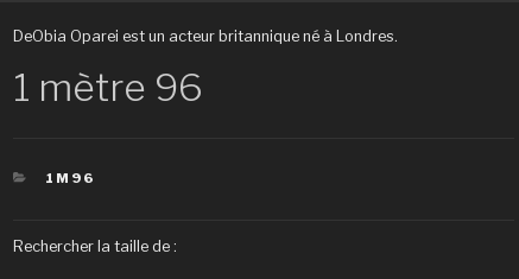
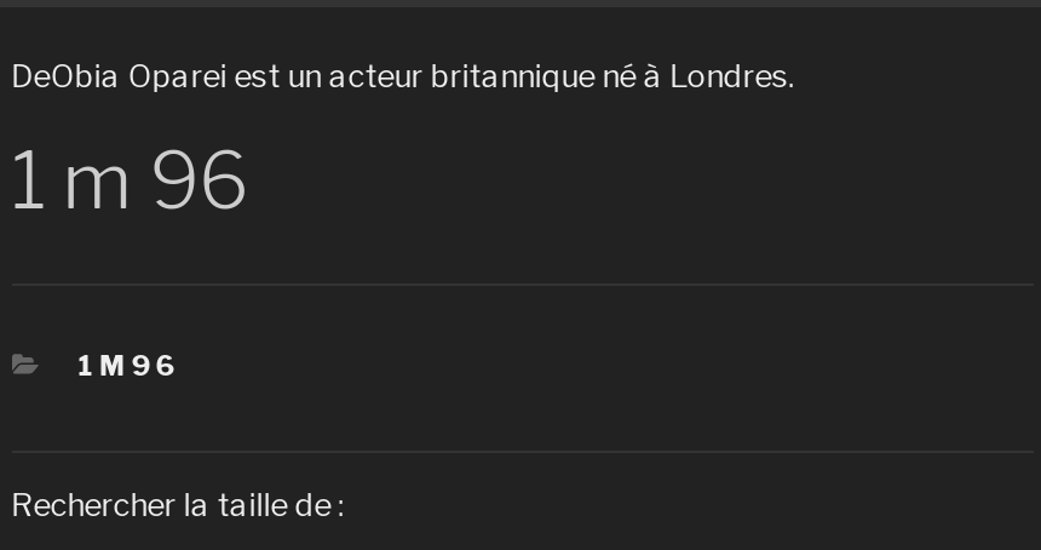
- 1 mètre 96
+ 1 m 96
